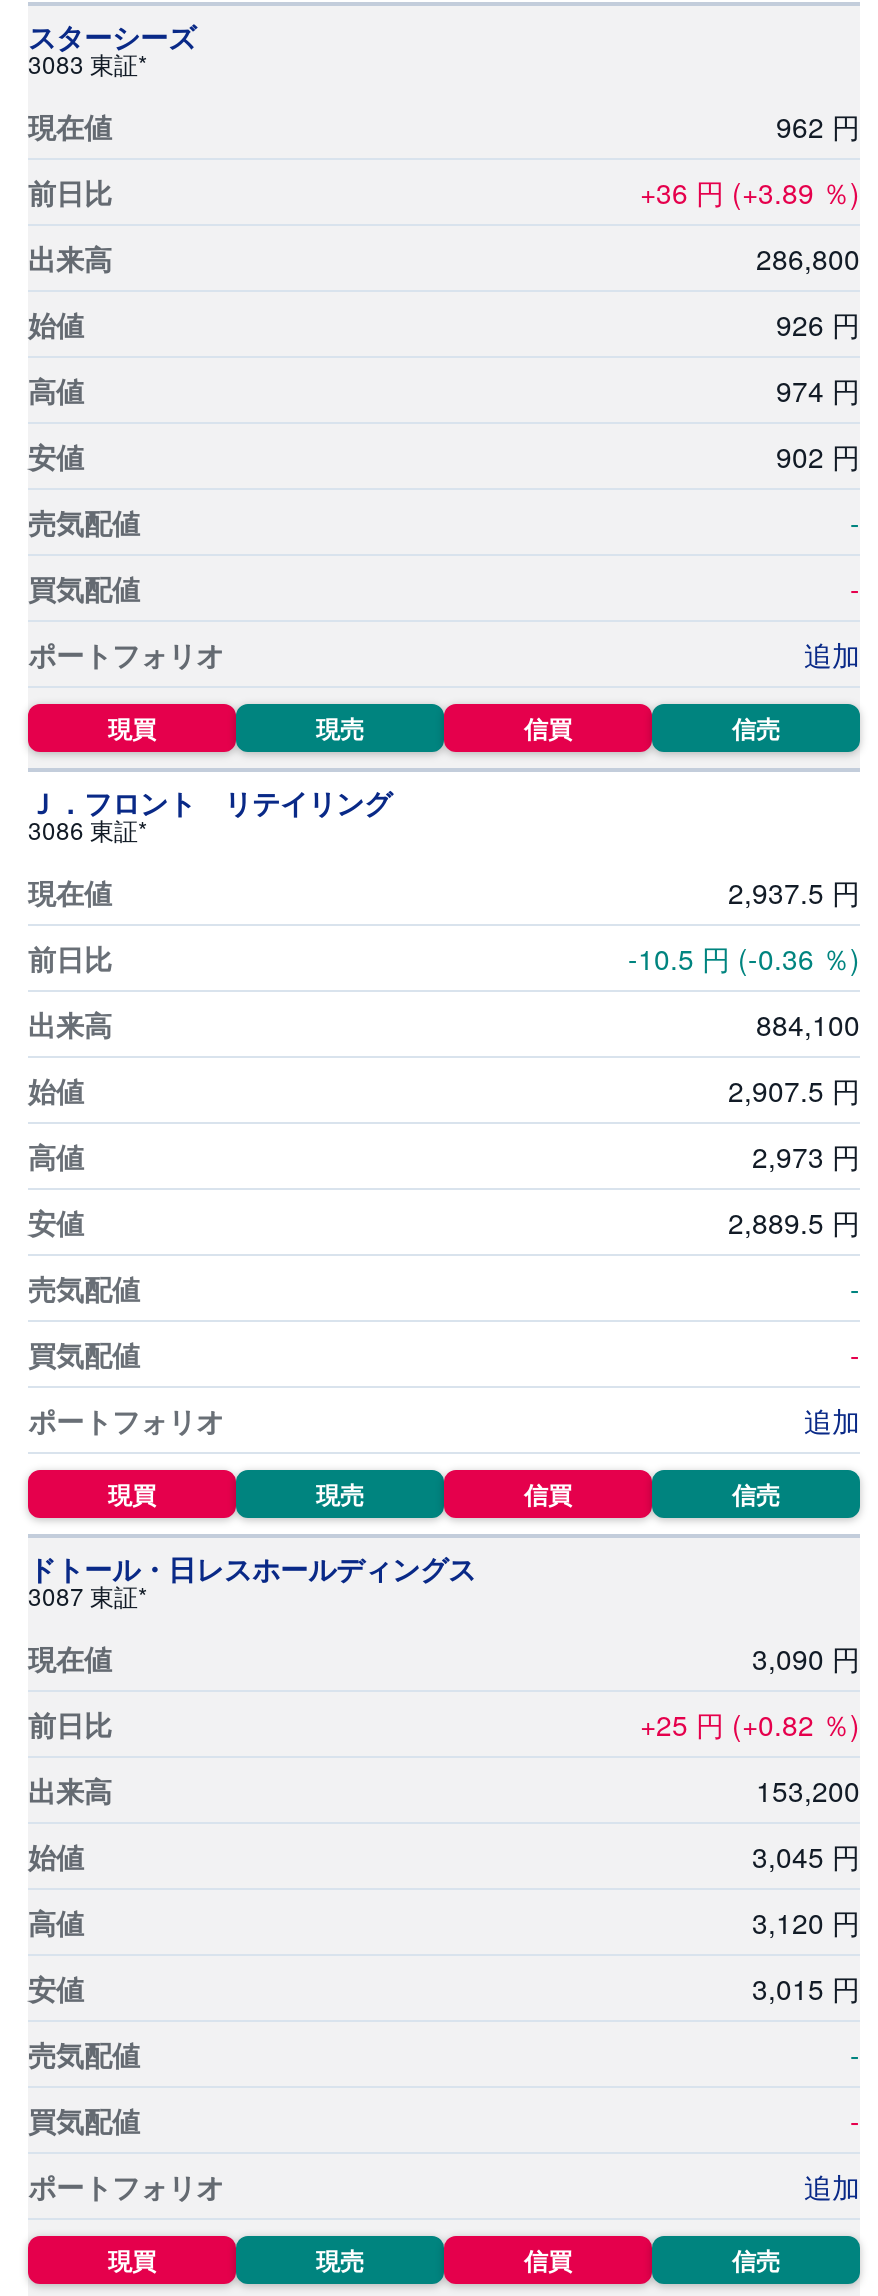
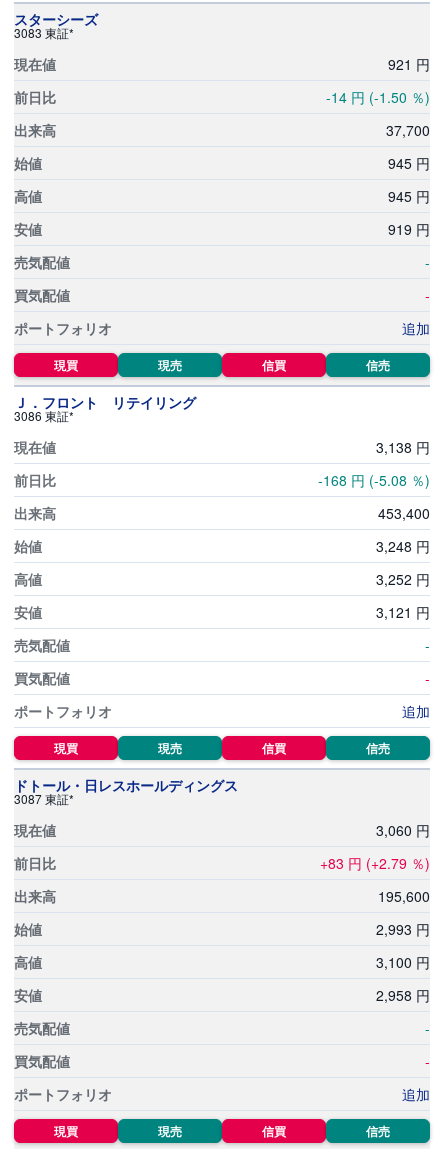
- 962 円
+ 921 円

- +36 円 (+3.89 ％)
+ -14 円 (-1.50 ％)

- 286,800
+ 37,700

- 926 円
+ 945 円

- 974 円
+ 945 円

- 902 円
+ 919 円

- 2,937.5 円
+ 3,138 円

- -10.5 円 (-0.36 ％)
+ -168 円 (-5.08 ％)

- 884,100
+ 453,400

- 2,907.5 円
+ 3,248 円

- 2,973 円
+ 3,252 円

- 2,889.5 円
+ 3,121 円

- 3,090 円
+ 3,060 円

- +25 円 (+0.82 ％)
+ +83 円 (+2.79 ％)

- 153,200
+ 195,600

- 3,045 円
+ 2,993 円

- 3,120 円
+ 3,100 円

- 3,015 円
+ 2,958 円
